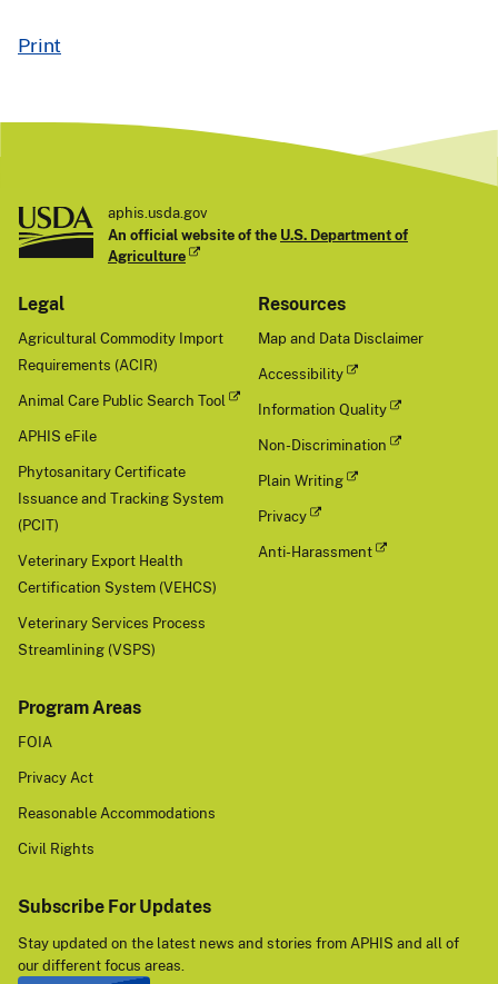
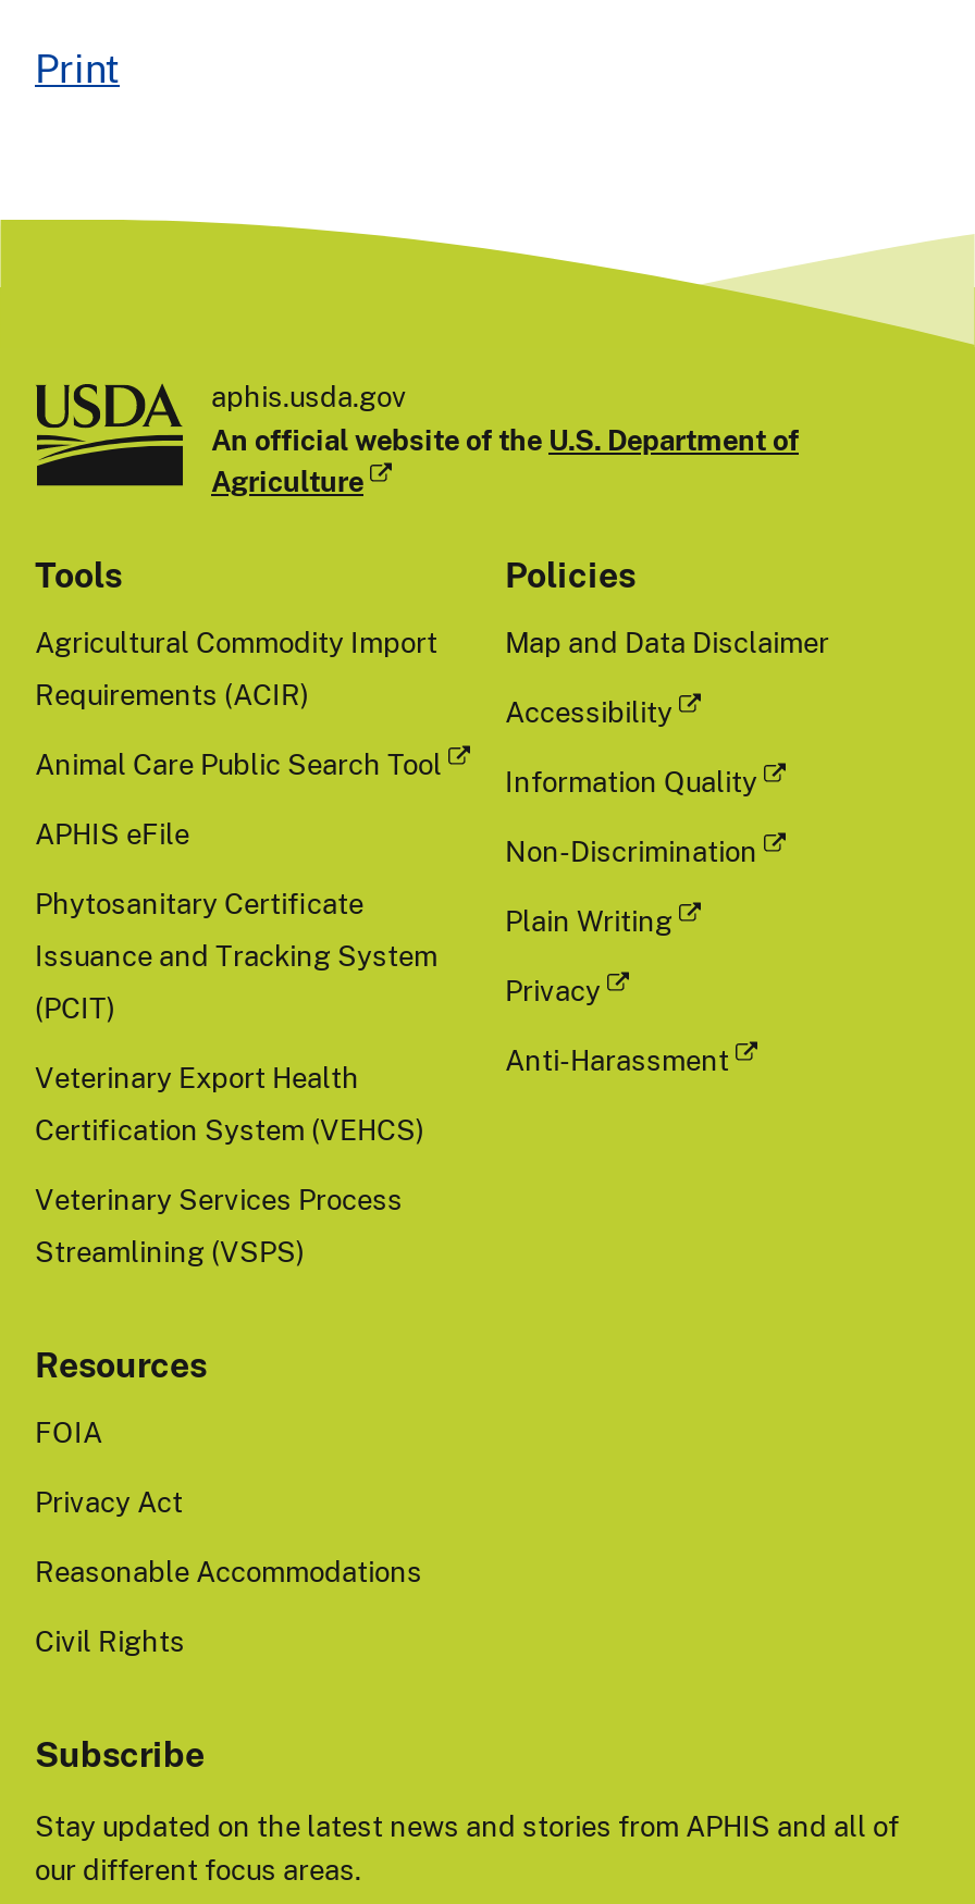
+ Policies

- Legal
+ Tools

moved down: Resources

- Program Areas

- Subscribe For Updates
+ Subscribe
